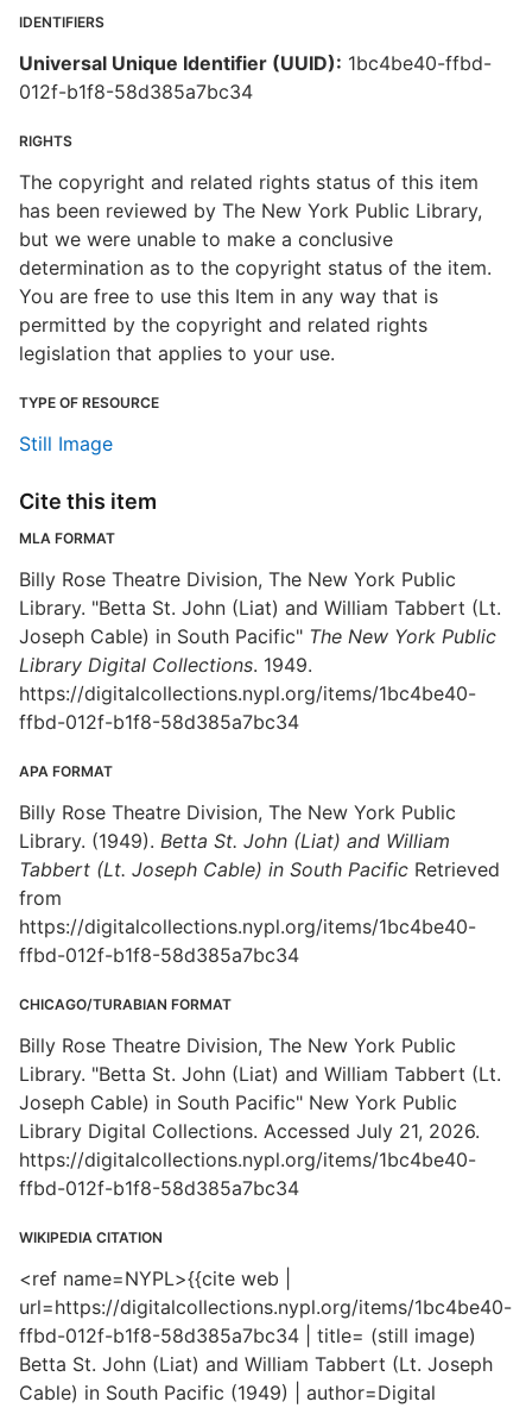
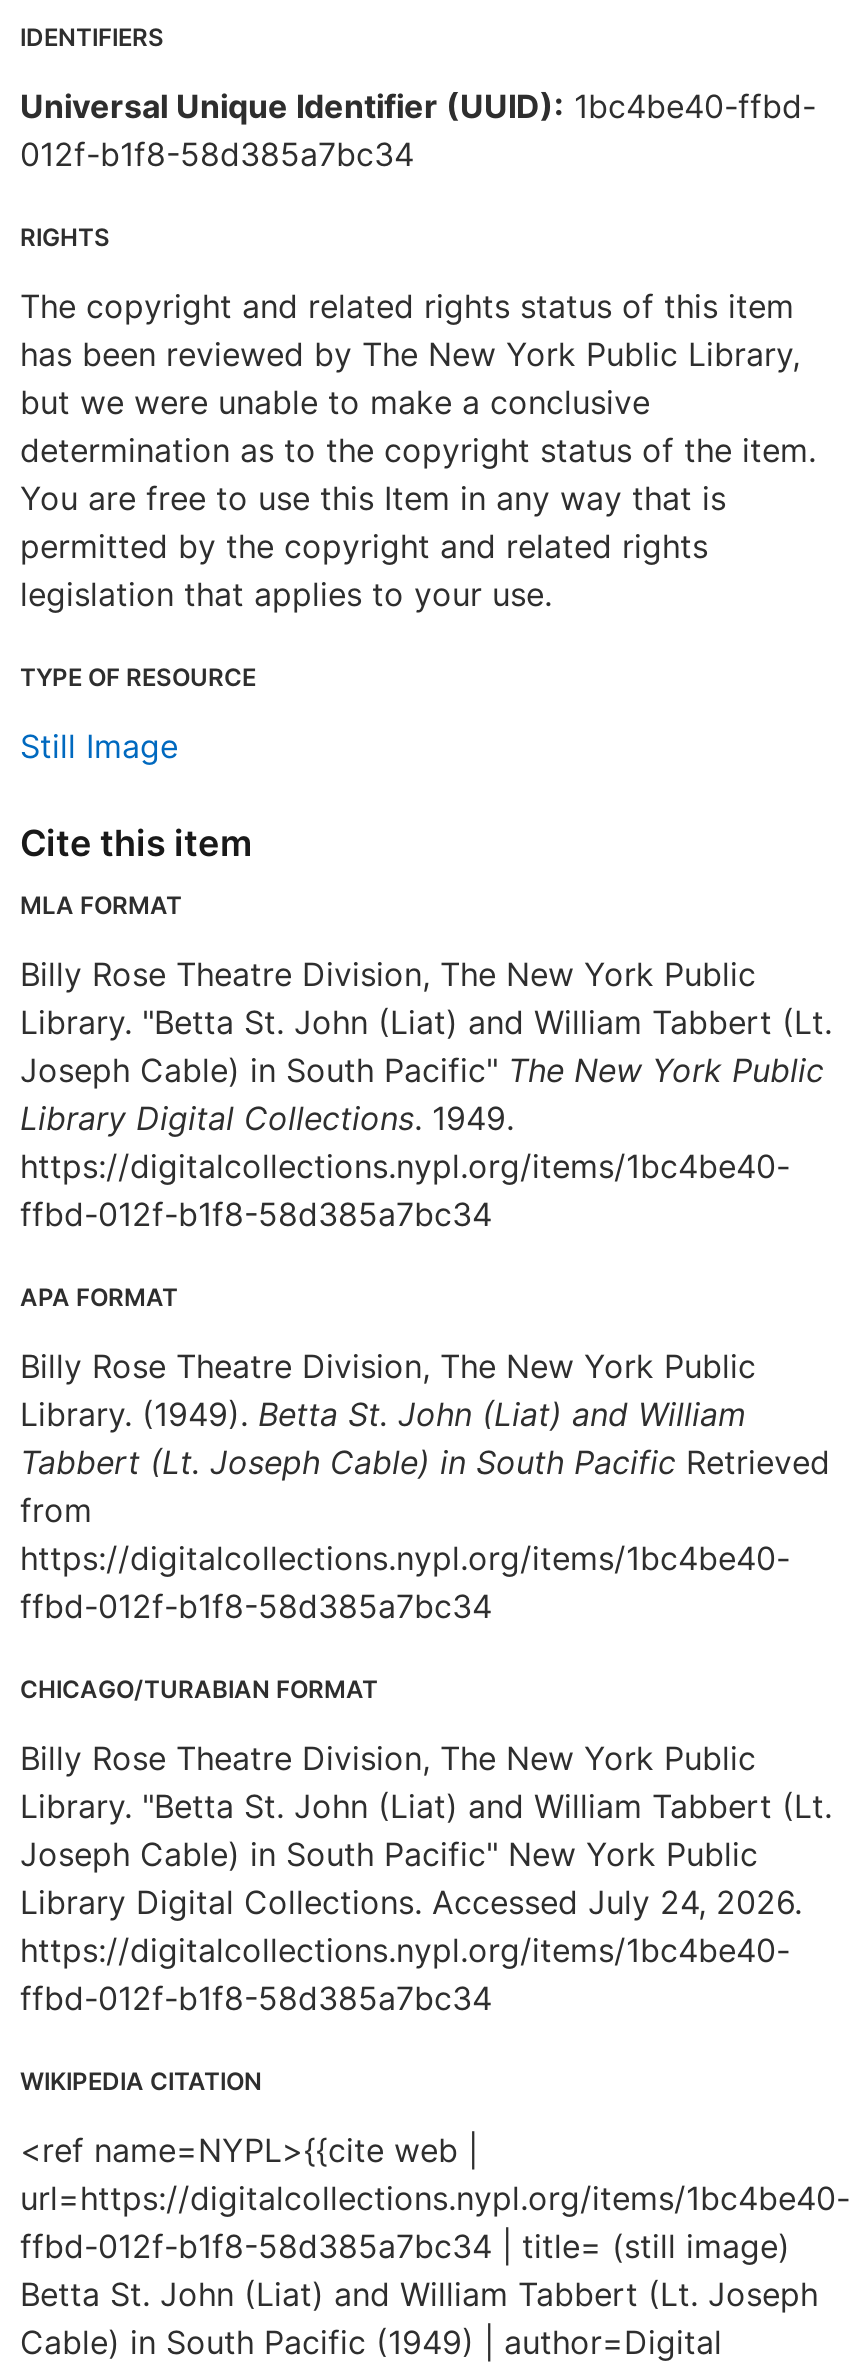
- Library Digital Collections. Accessed July 21, 2026.
+ Library Digital Collections. Accessed July 24, 2026.
